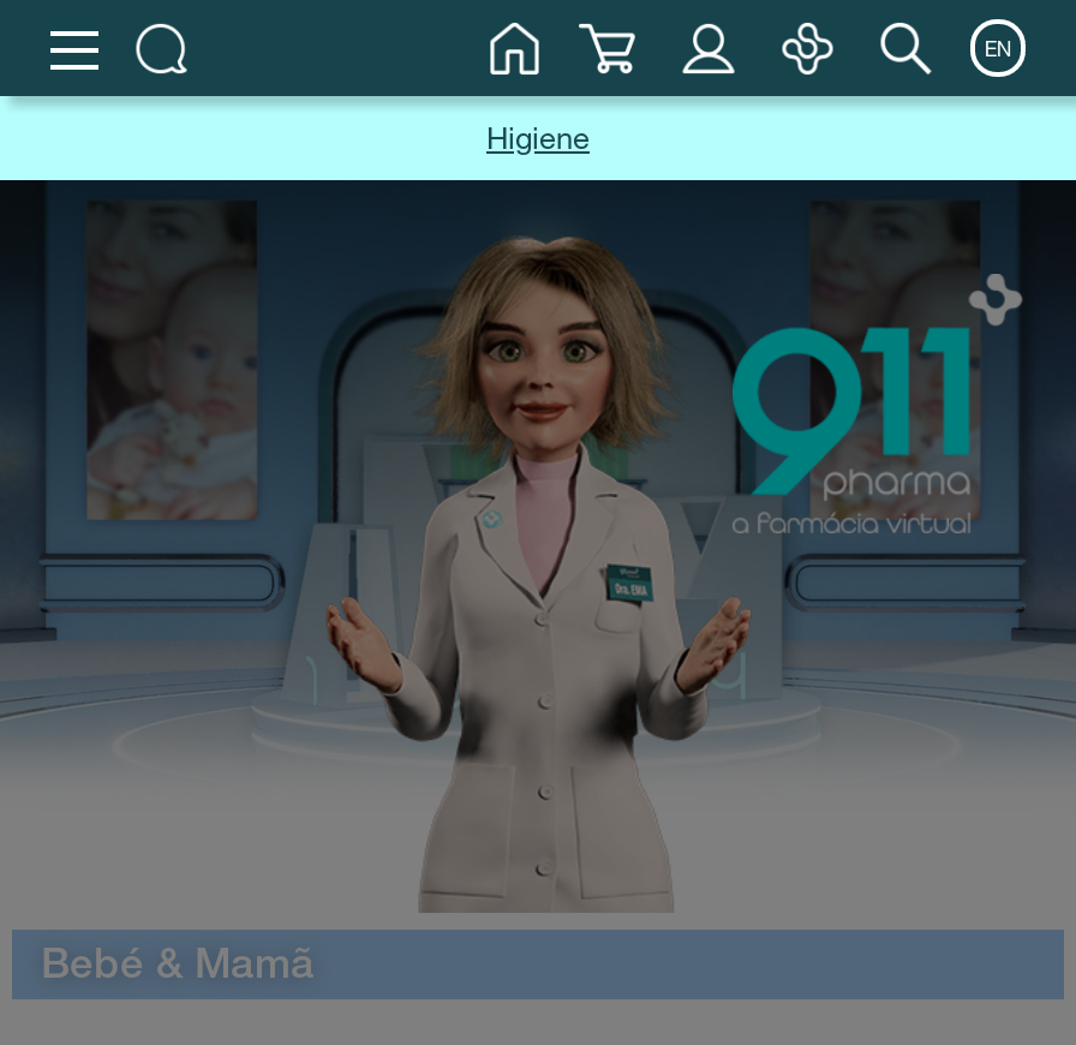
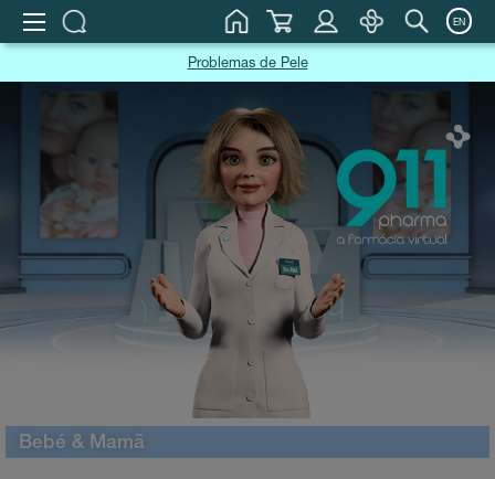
- Higiene
+ Problemas de Pele
